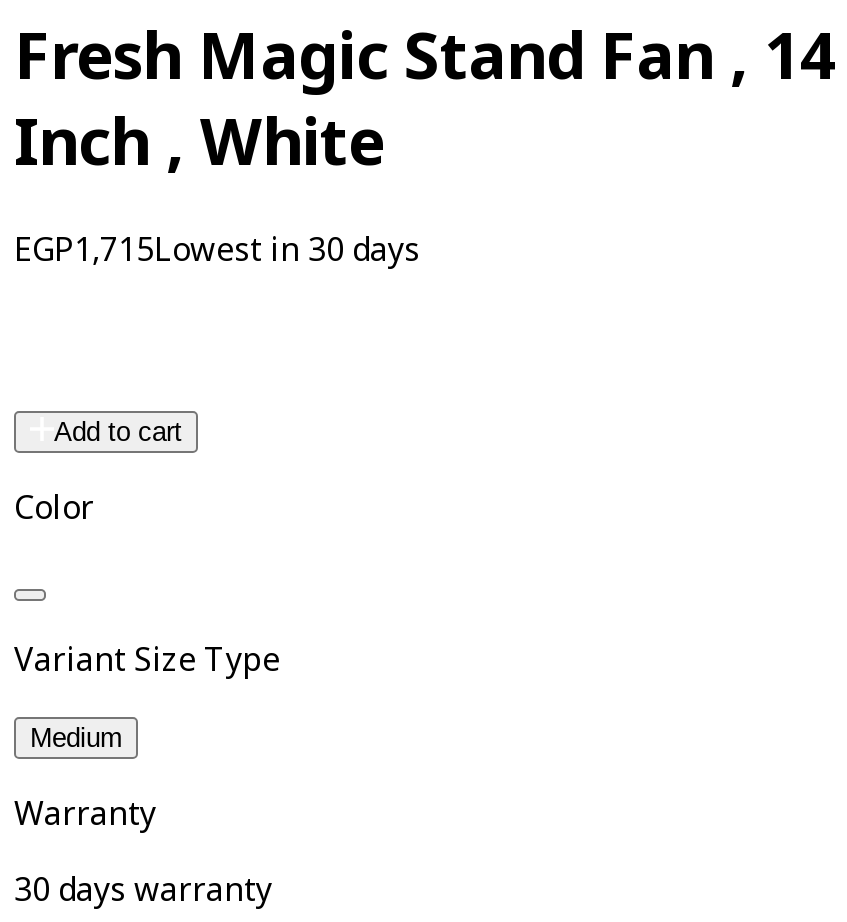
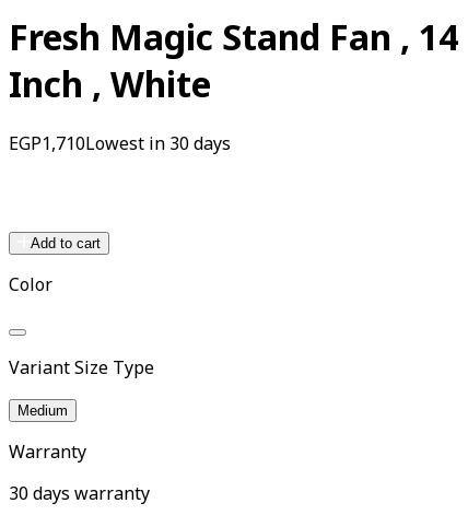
- EGP1,715Lowest in 30 days
+ EGP1,710Lowest in 30 days
